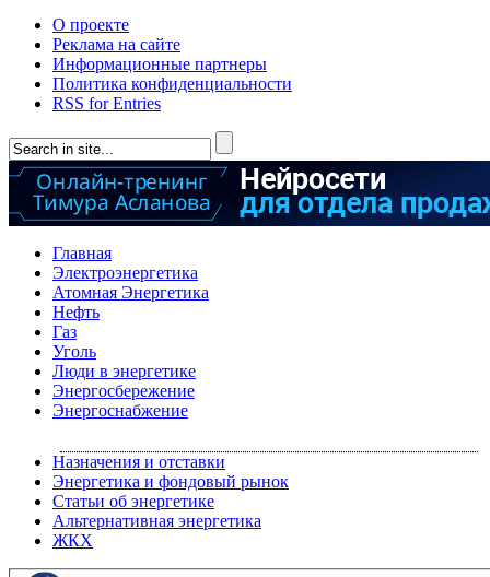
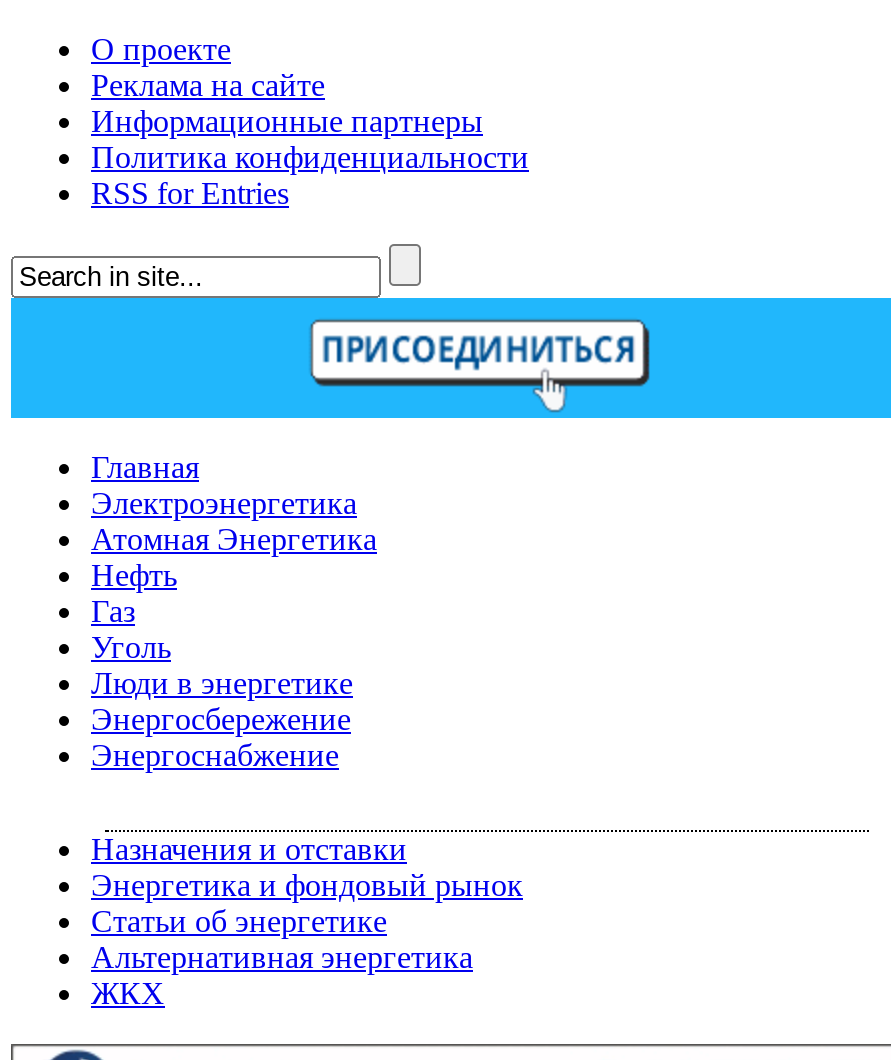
- [image]
+ [image]
